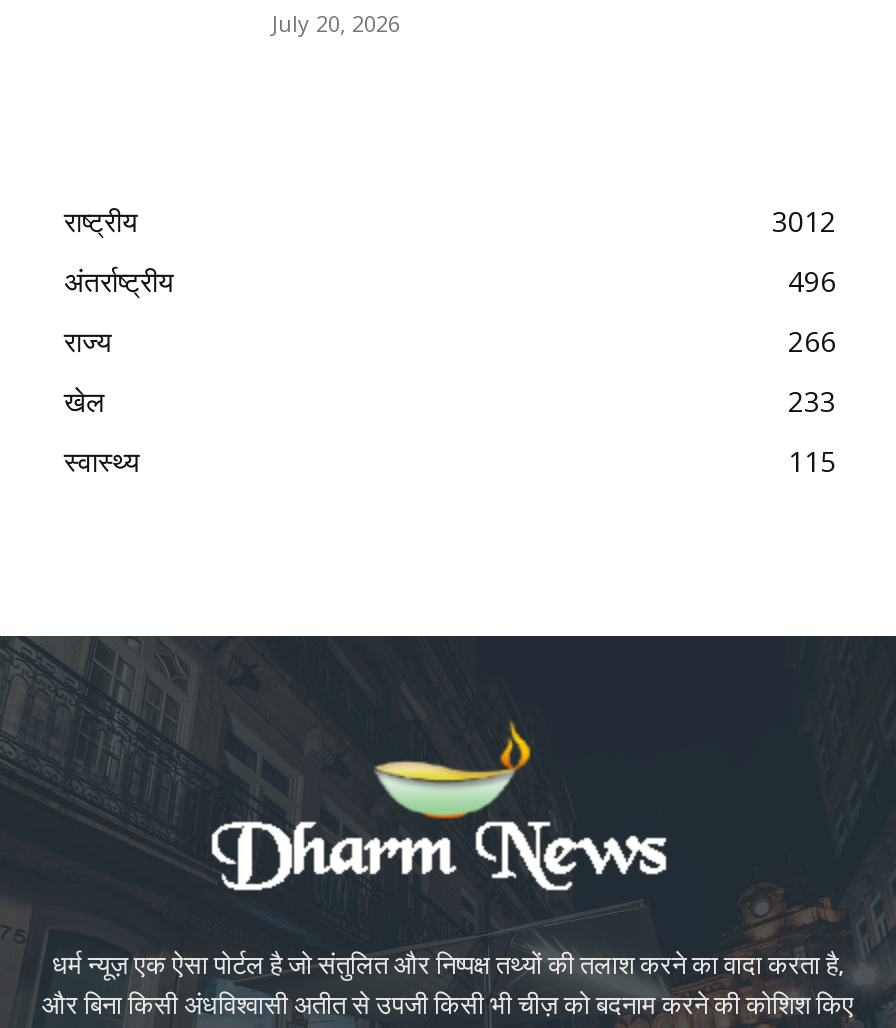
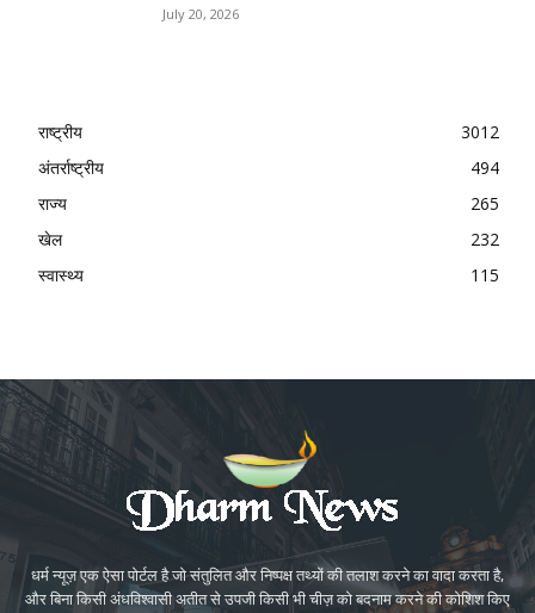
- 496
+ 494

- 266
+ 265

- 233
+ 232
